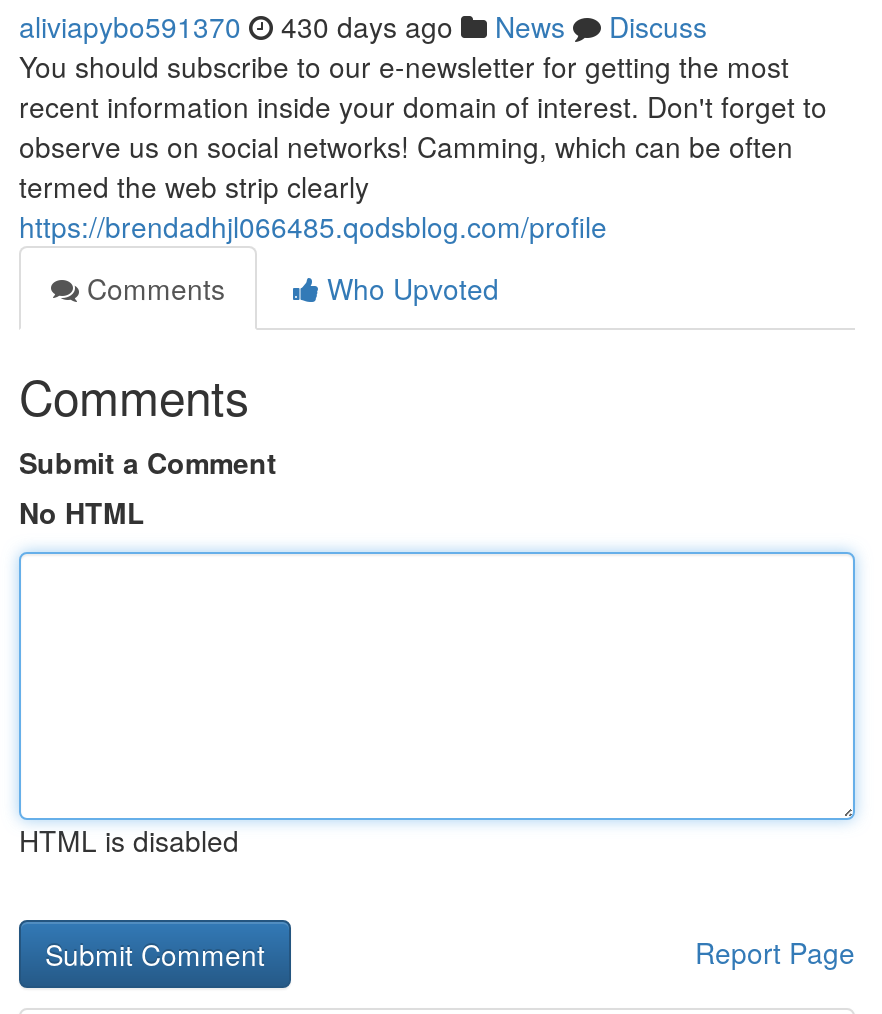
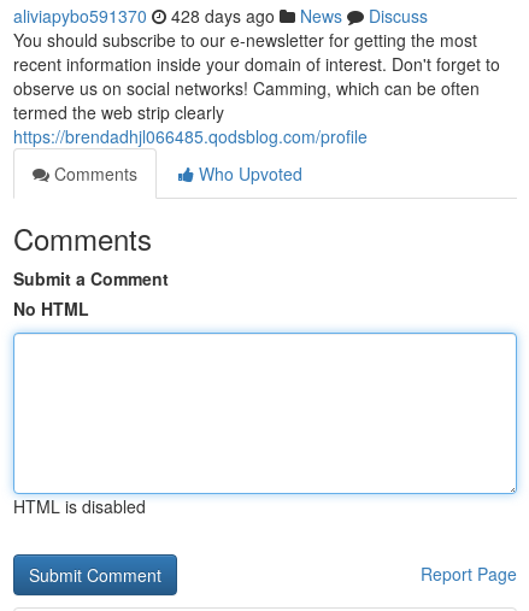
- aliviapybo591370 430 days ago News Discuss
+ aliviapybo591370 428 days ago News Discuss
